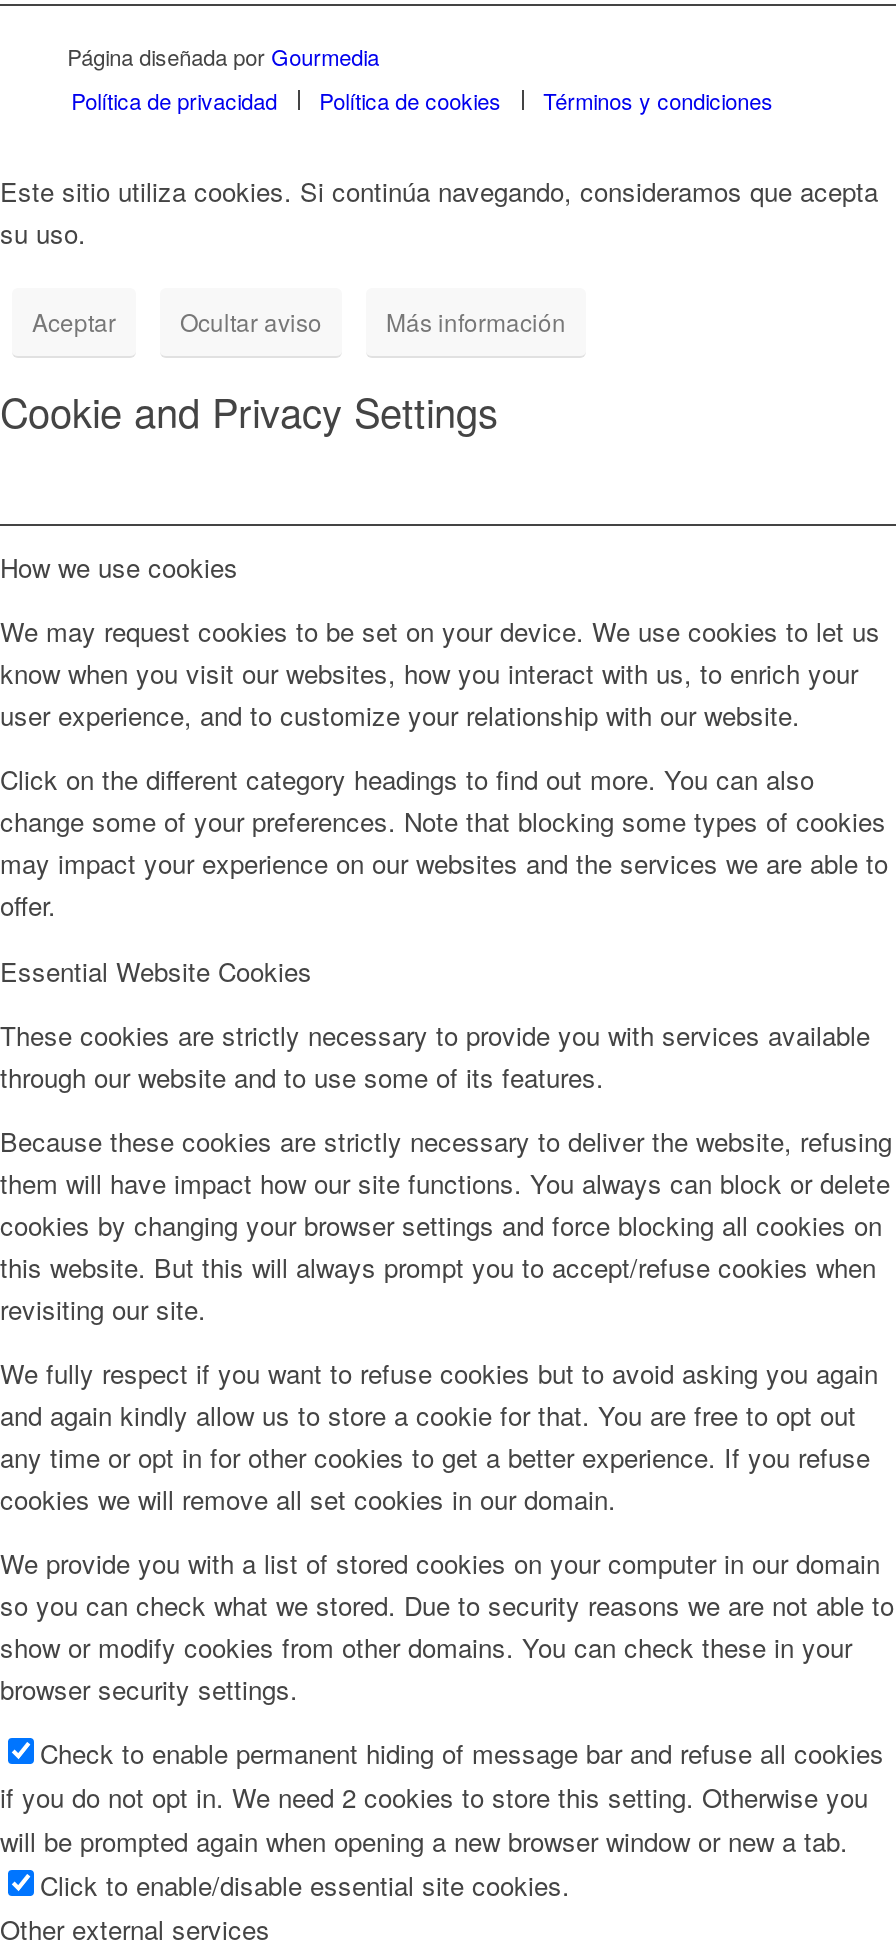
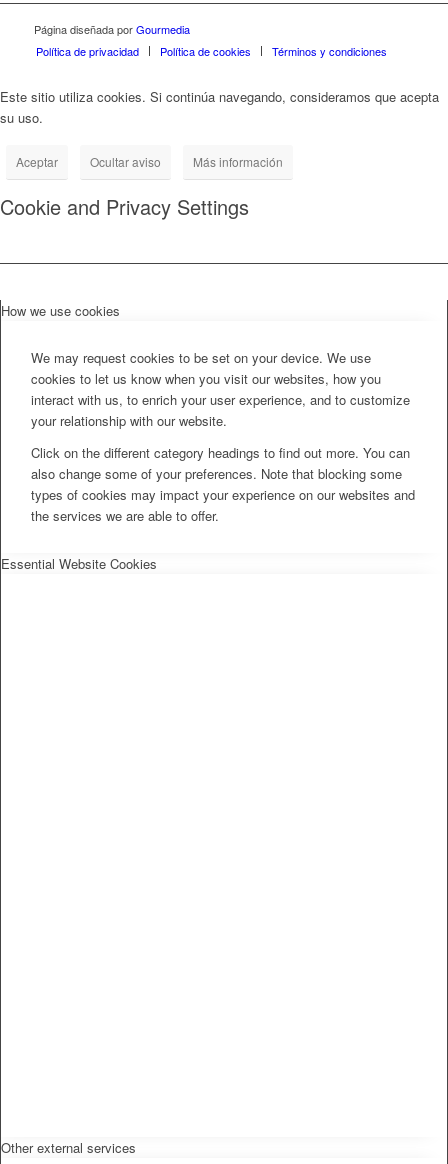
- These cookies are strictly necessary to provide you with services available
- through our website and to use some of its features.
- Because these cookies are strictly necessary to deliver the website, refusing
- them will have impact how our site functions. You always can block or delete
- cookies by changing your browser settings and force blocking all cookies on
- this website. But this will always prompt you to accept/refuse cookies when
- revisiting our site.
- We fully respect if you want to refuse cookies but to avoid asking you again
- and again kindly allow us to store a cookie for that. You are free to opt out
- any time or opt in for other cookies to get a better experience. If you refuse
- cookies we will remove all set cookies in our domain.
- We provide you with a list of stored cookies on your computer in our domain
- so you can check what we stored. Due to security reasons we are not able to
- show or modify cookies from other domains. You can check these in your
- browser security settings.
- Check to enable permanent hiding of message bar and refuse all cookies
- if you do not opt in. We need 2 cookies to store this setting. Otherwise you
- will be prompted again when opening a new browser window or new a tab.
- Click to enable/disable essential site cookies.
